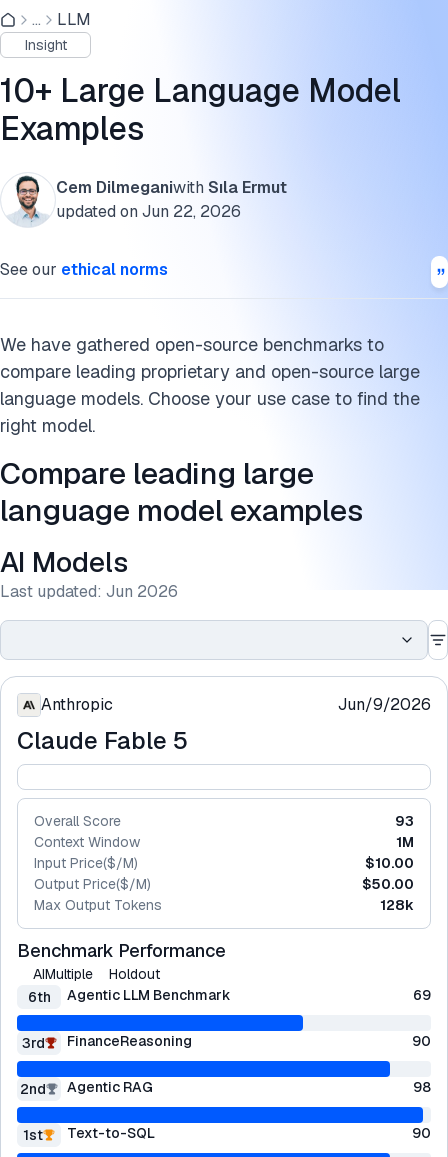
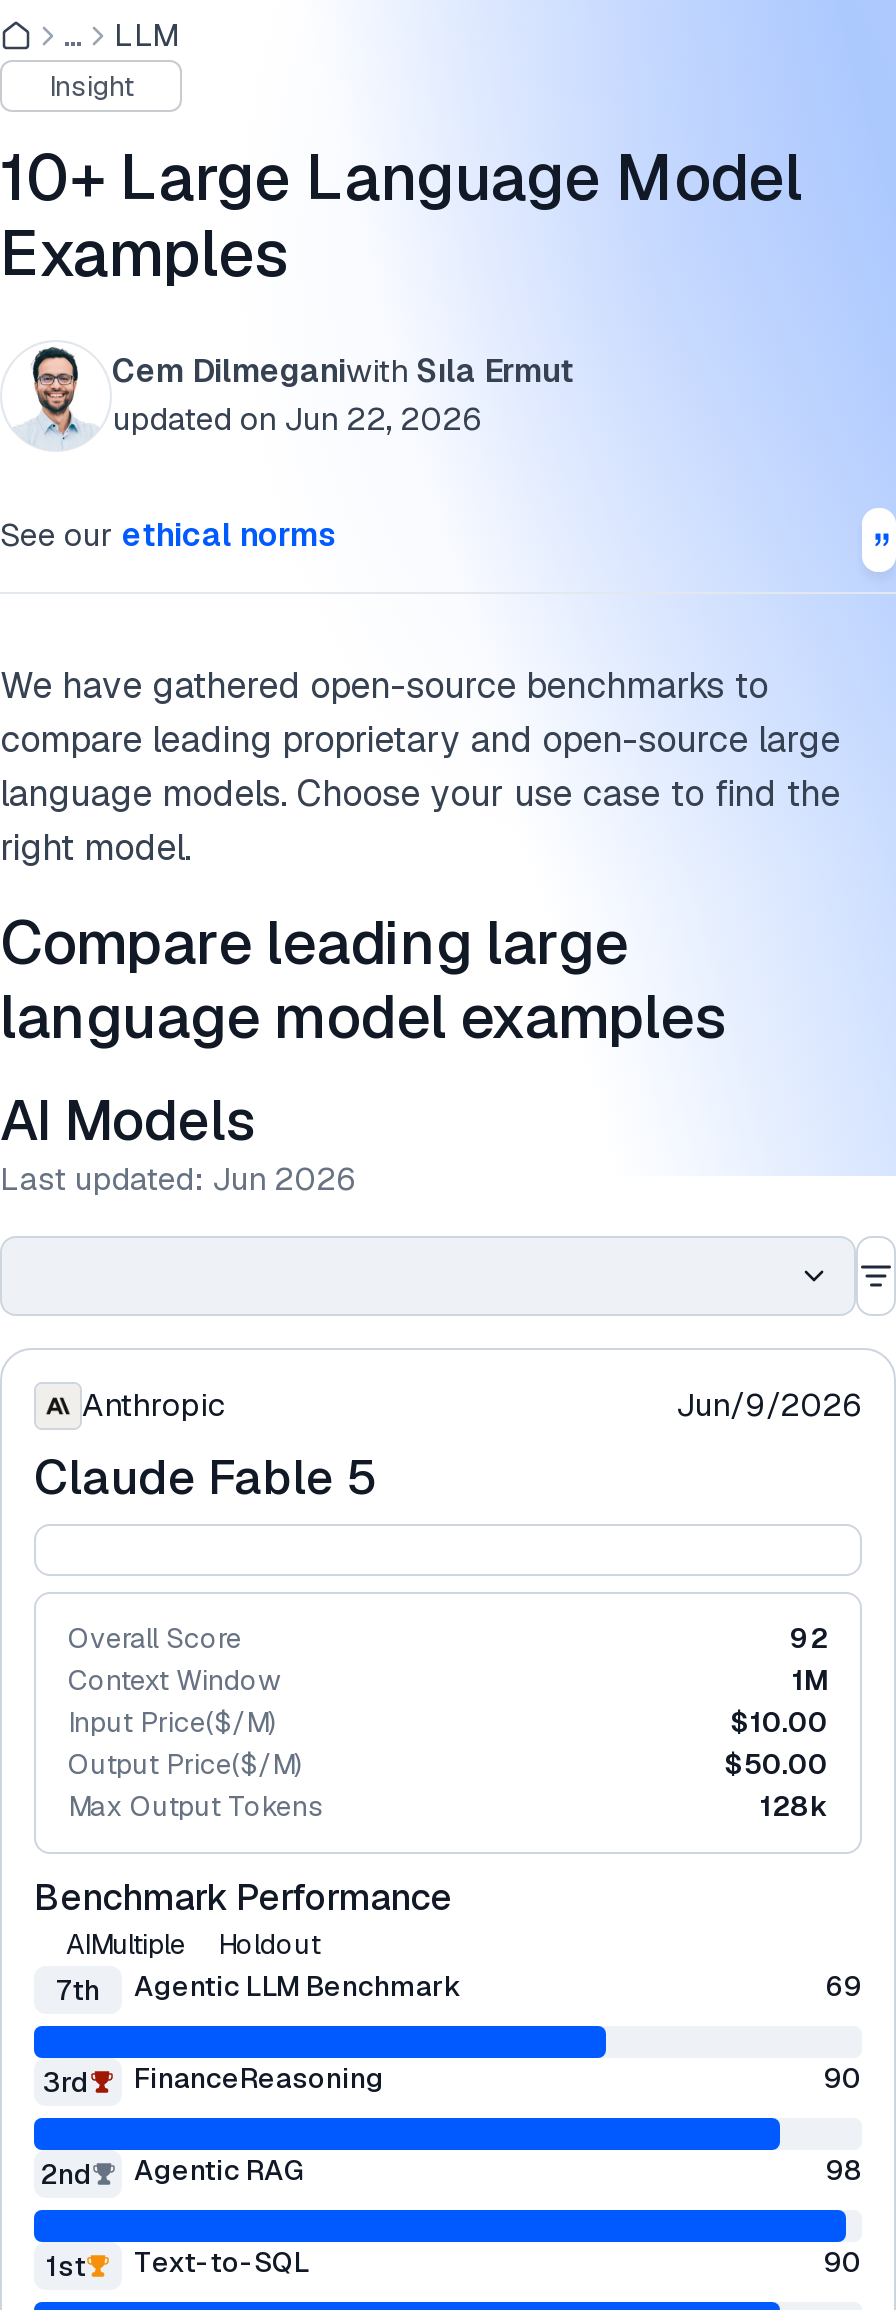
- 93
+ 92

- 6th Agentic LLM Benchmark
+ 7th Agentic LLM Benchmark
